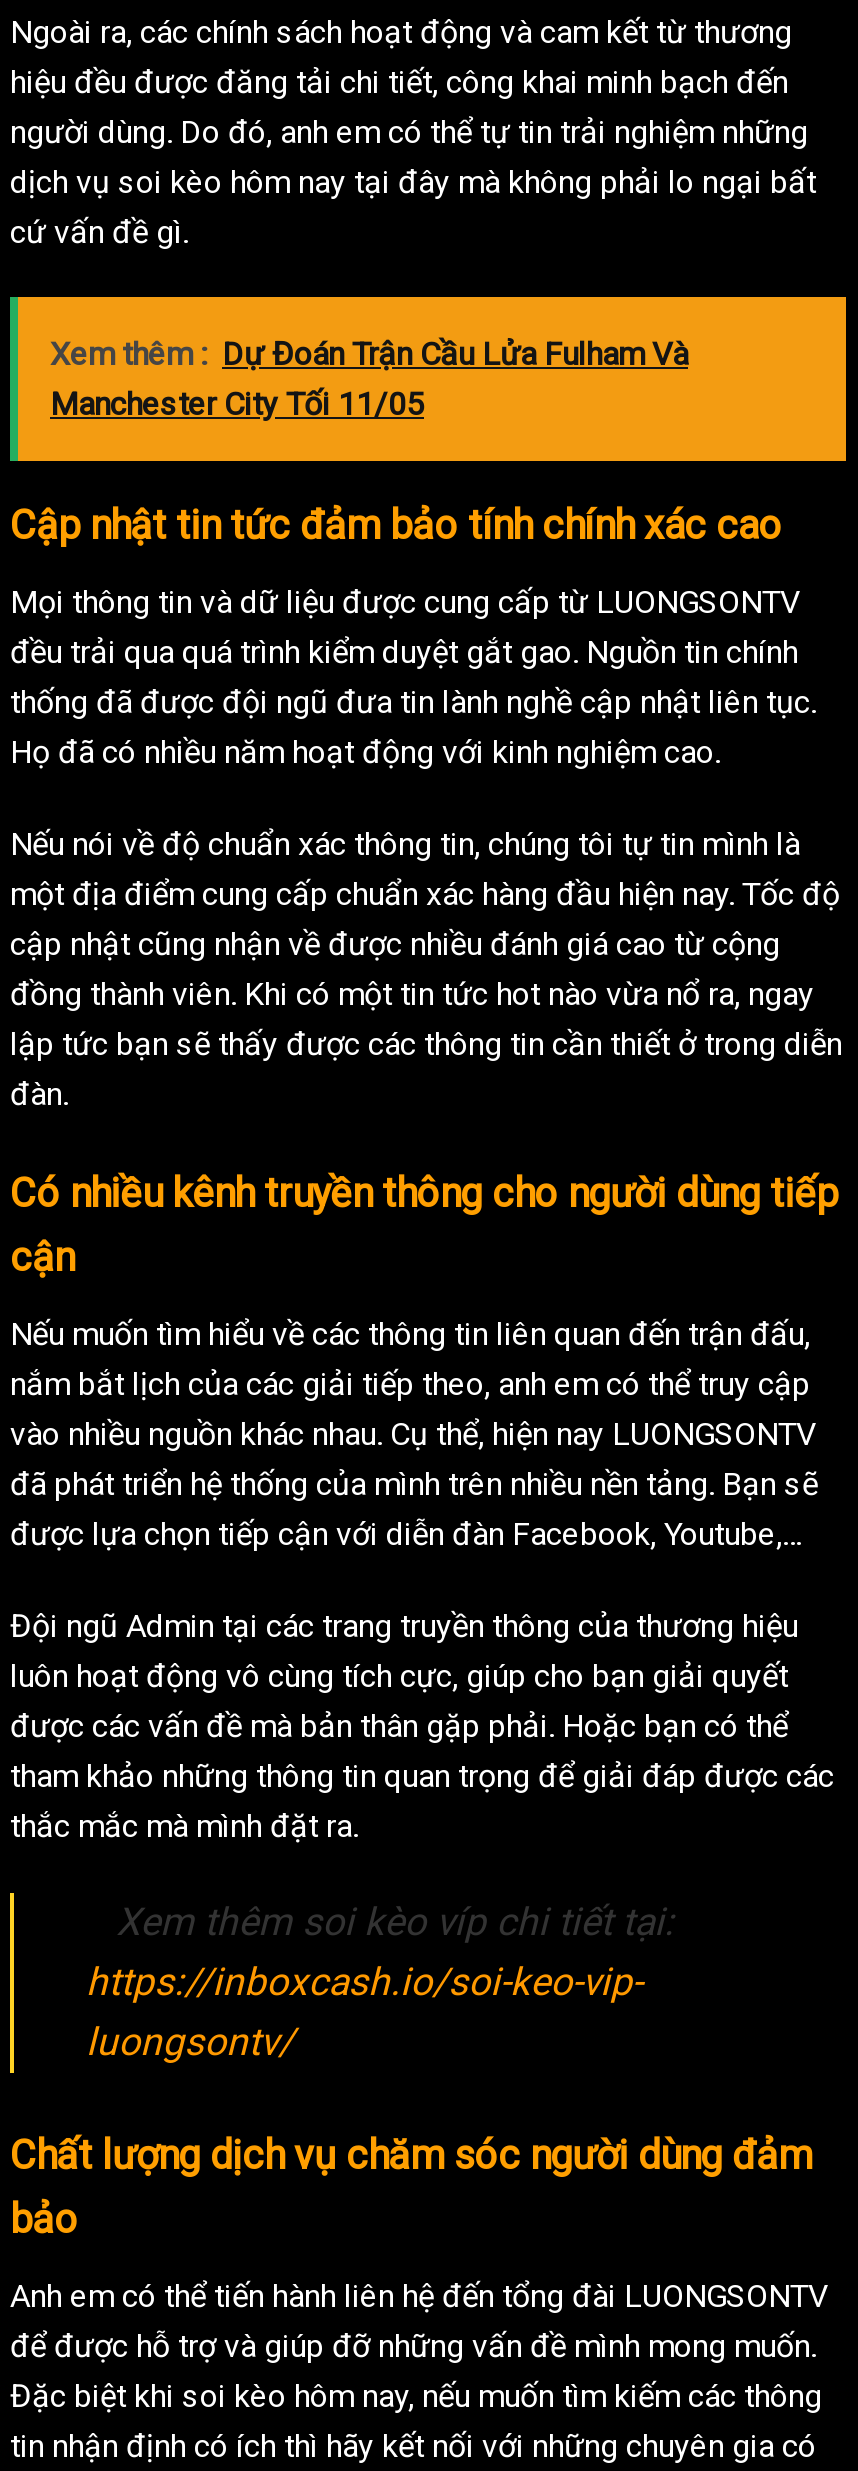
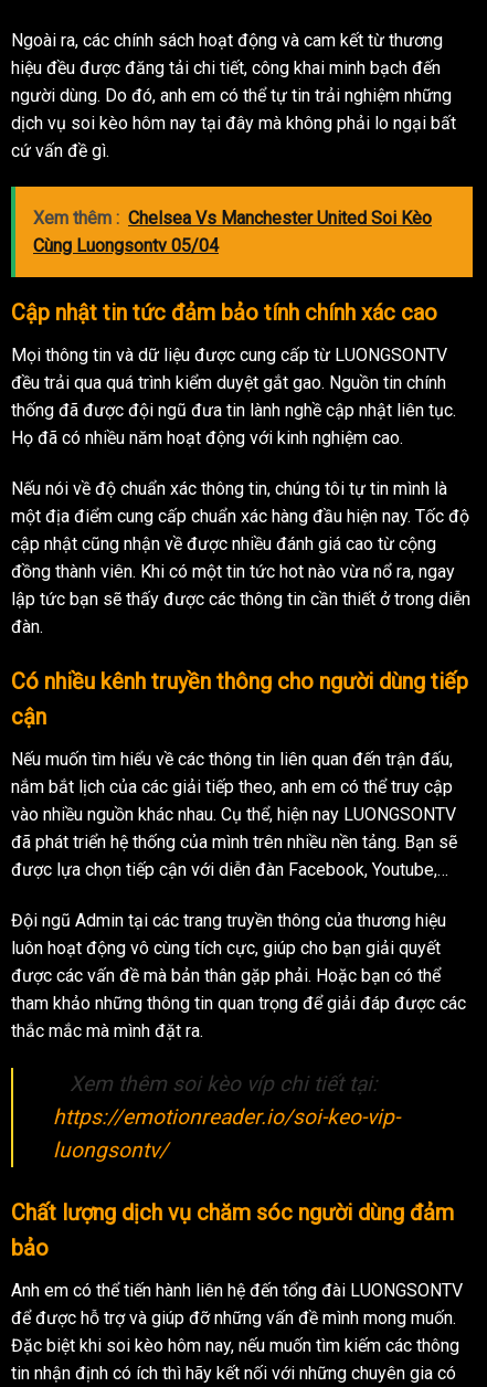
- Xem thêm : Dự Đoán Trận Cầu Lửa Fulham Và
- Manchester City Tối 11/05
+ Xem thêm : Chelsea Vs Manchester United Soi Kèo
+ Cùng Luongsontv 05/04

- https://inboxcash.io/soi-keo-vip-
+ https://emotionreader.io/soi-keo-vip-
